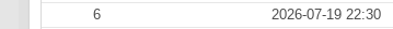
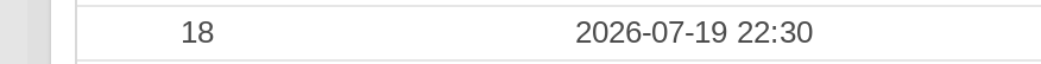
- 6
+ 18
